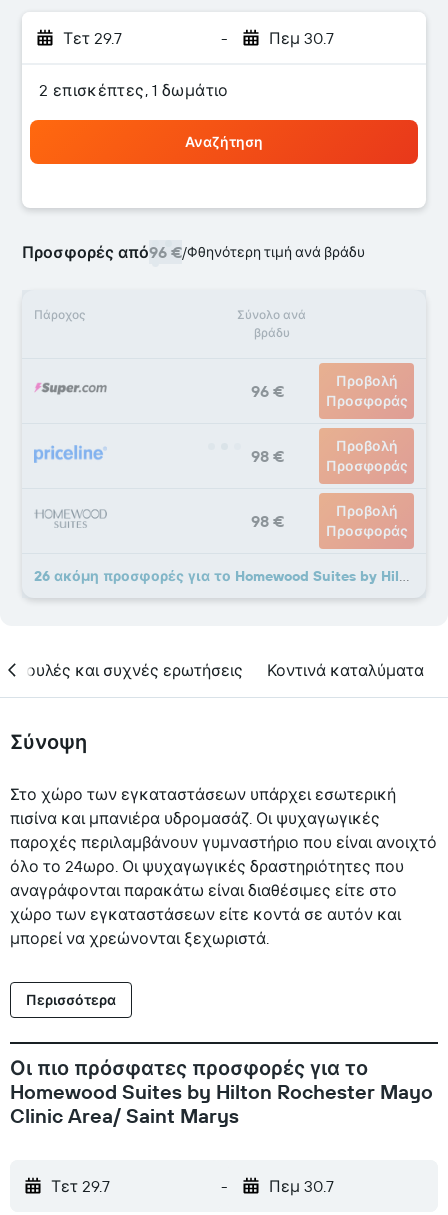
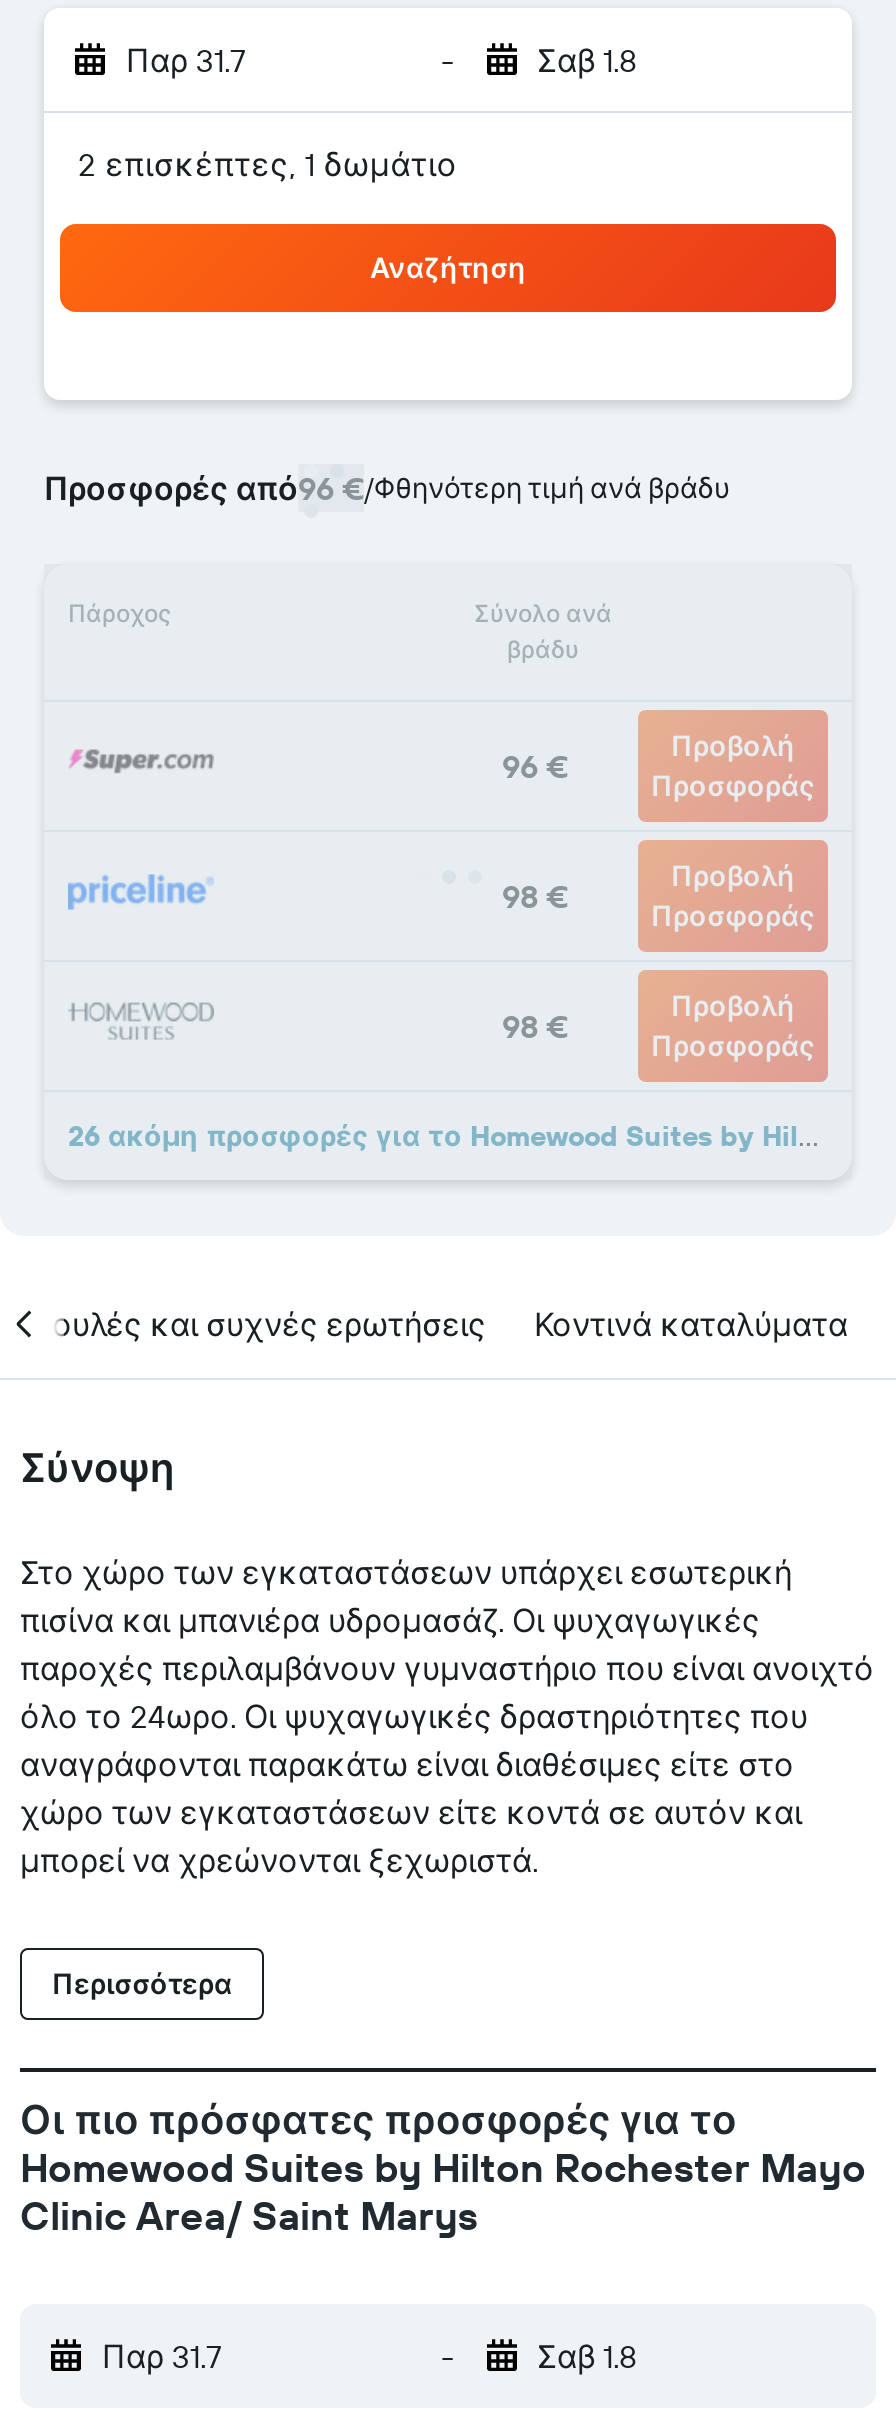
- Τετ 29.7
+ Παρ 31.7

- Πεμ 30.7
+ Σαβ 1.8

- Τετ 29.7
+ Παρ 31.7

- Πεμ 30.7
+ Σαβ 1.8
